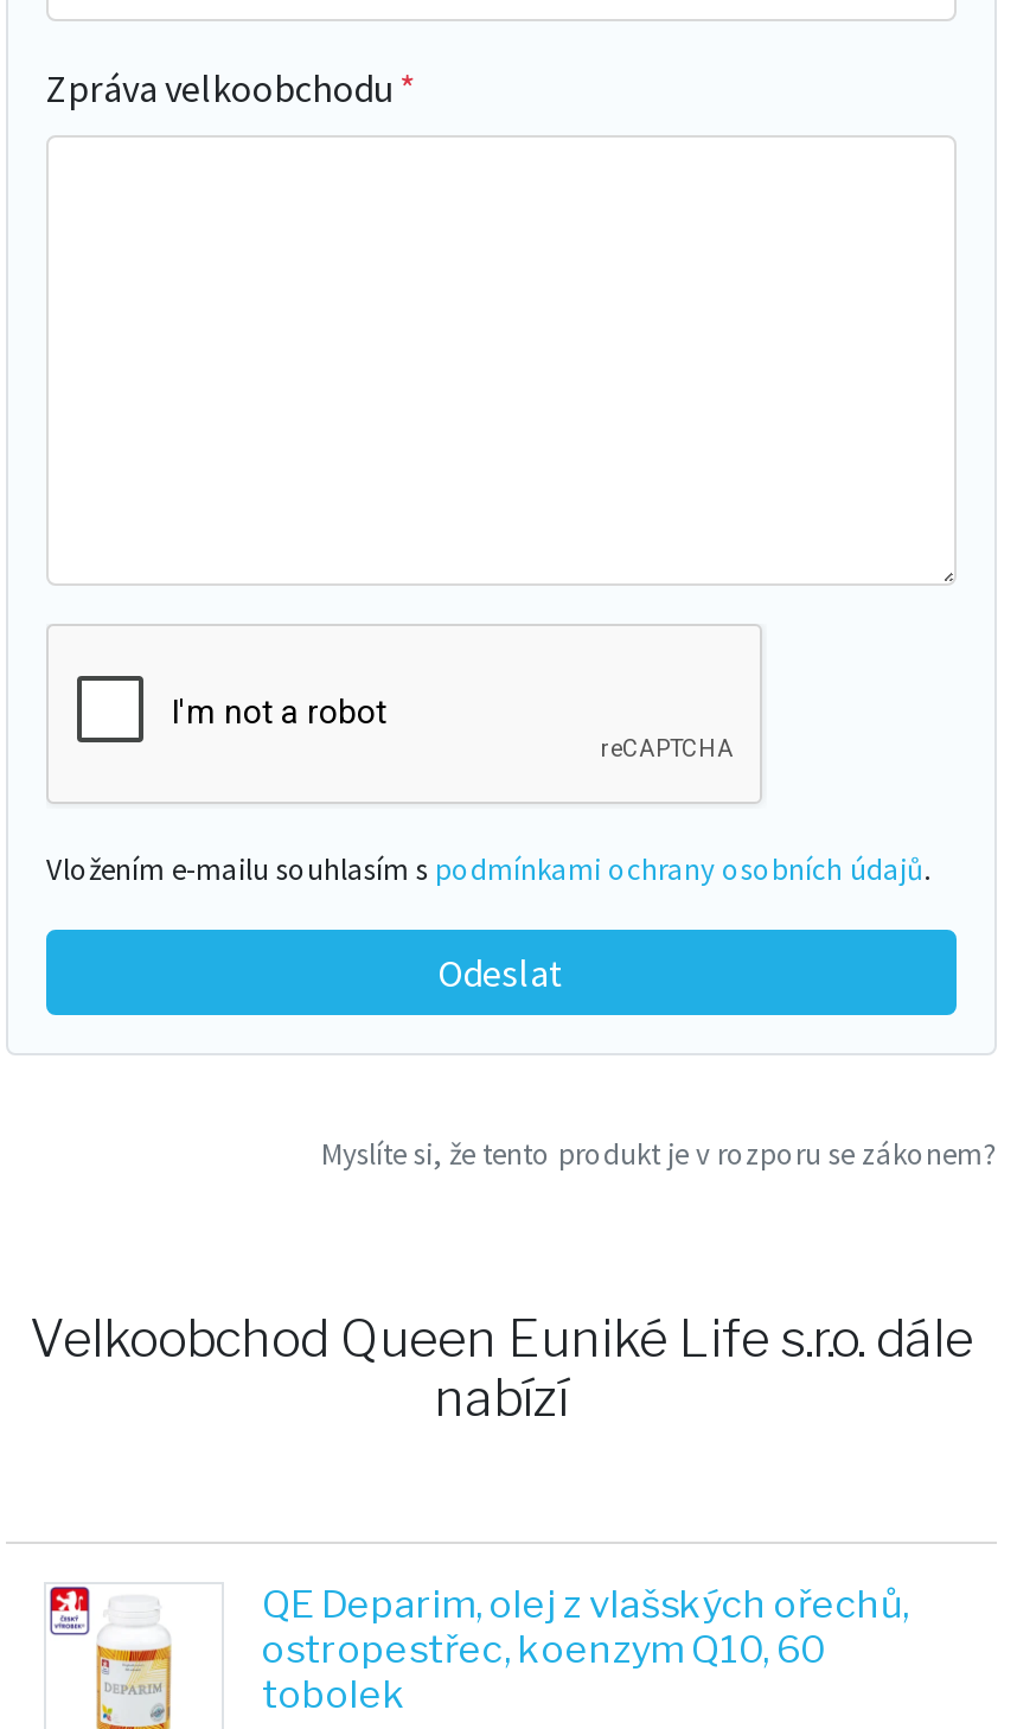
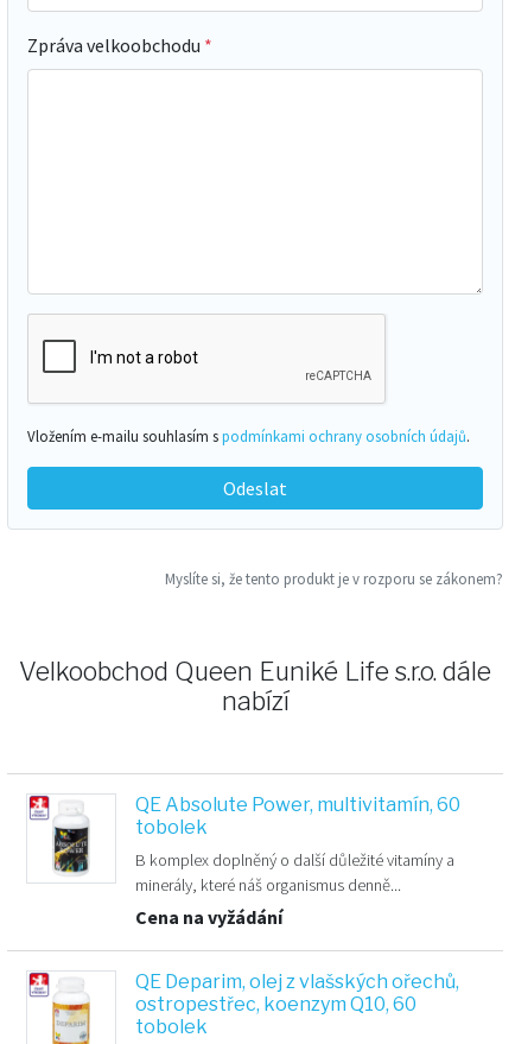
+ [image]
+ QE Absolute Power, multivitamín, 60
+ tobolek
+ B komplex doplněný o další důležité vitamíny a
+ minerály, které náš organismus denně...
+ Cena na vyžádání
